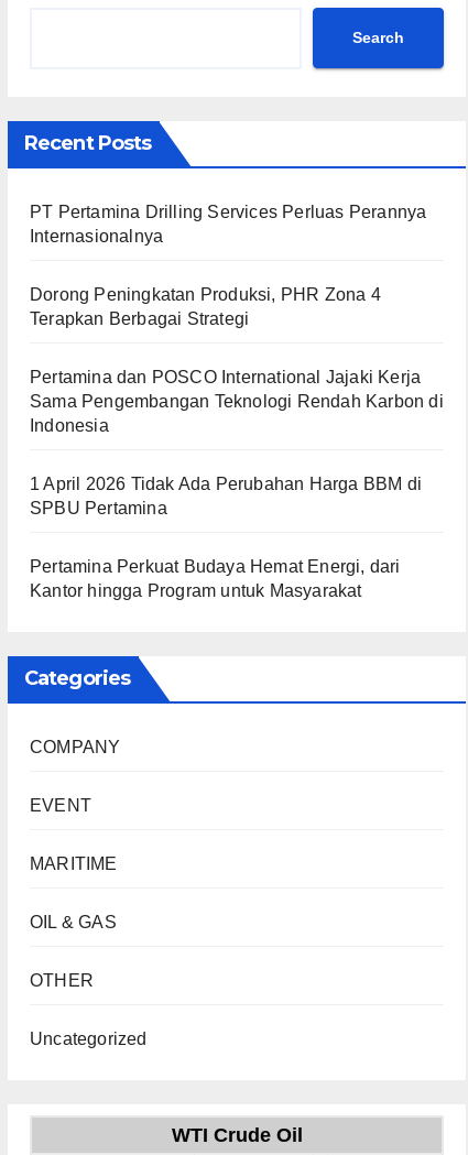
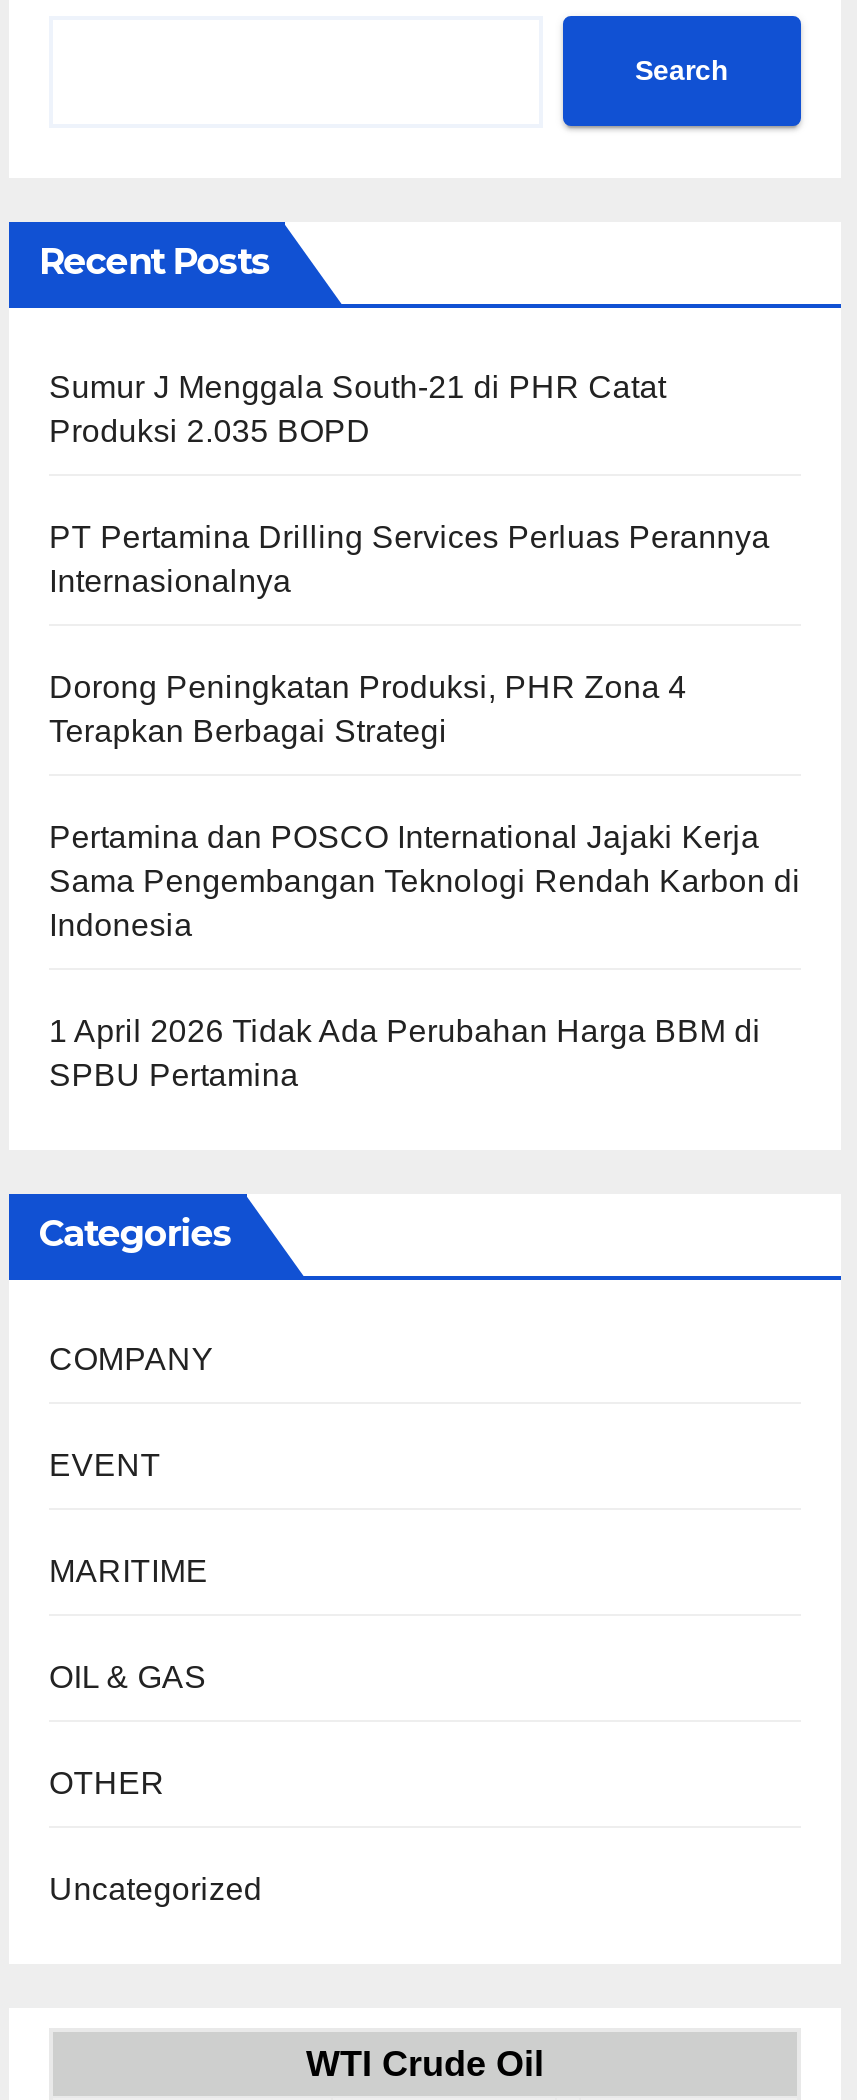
+ Sumur J Menggala South-21 di PHR Catat
+ Produksi 2.035 BOPD

moved down: PT Pertamina Drilling Services Perluas Perannya | Internasionalnya | Dorong Peningkatan Produksi, PHR Zona 4 | ... | 1 April 2026 Tidak Ada Perubahan Harga BBM di | SPBU Pertamina

- Pertamina Perkuat Budaya Hemat Energi, dari
- Kantor hingga Program untuk Masyarakat
